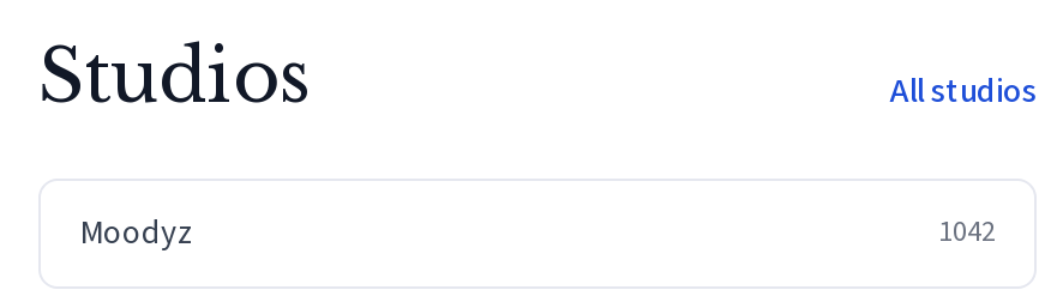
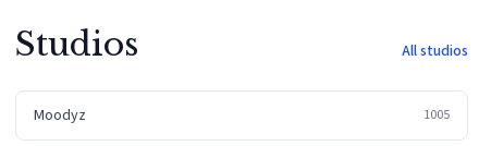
- 1042
+ 1005
